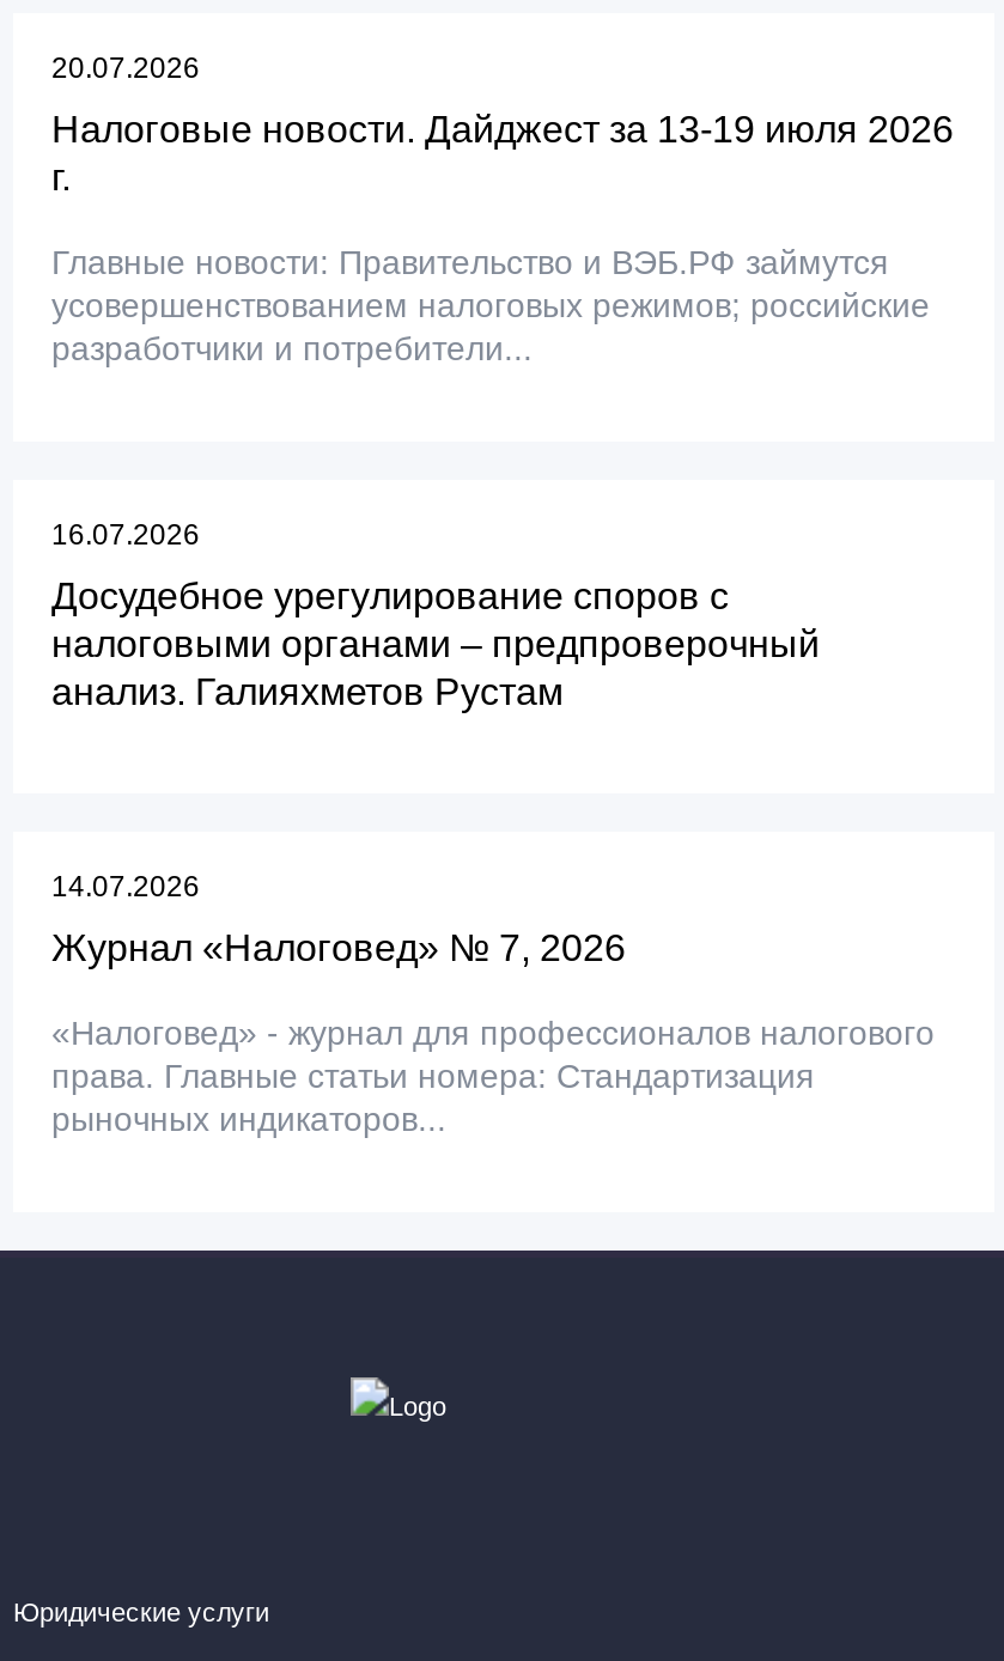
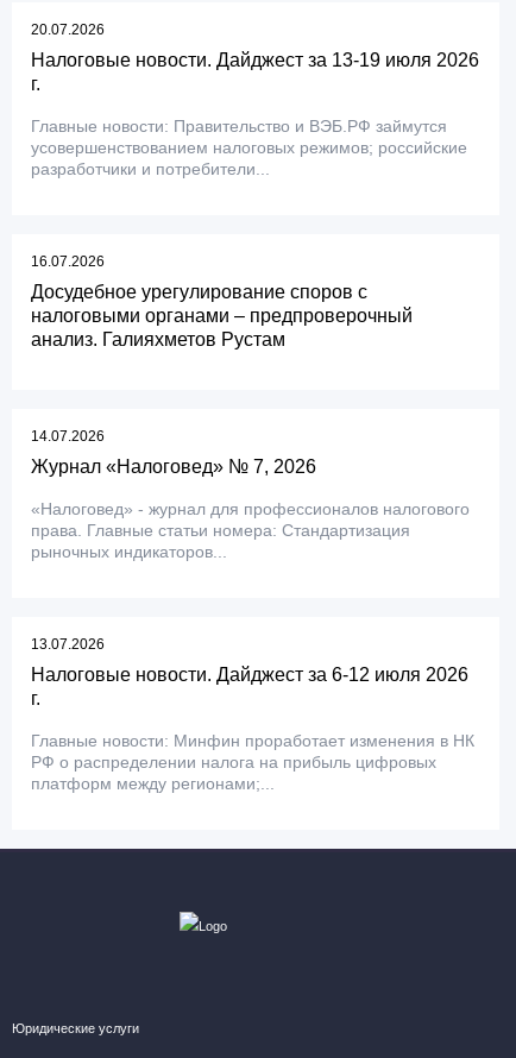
+ 13.07.2026
+ Налоговые новости. Дайджест за 6-12 июля 2026
+ г.
+ Главные новости: Минфин проработает изменения в НК
+ РФ о распределении налога на прибыль цифровых
+ платформ между регионами;...
